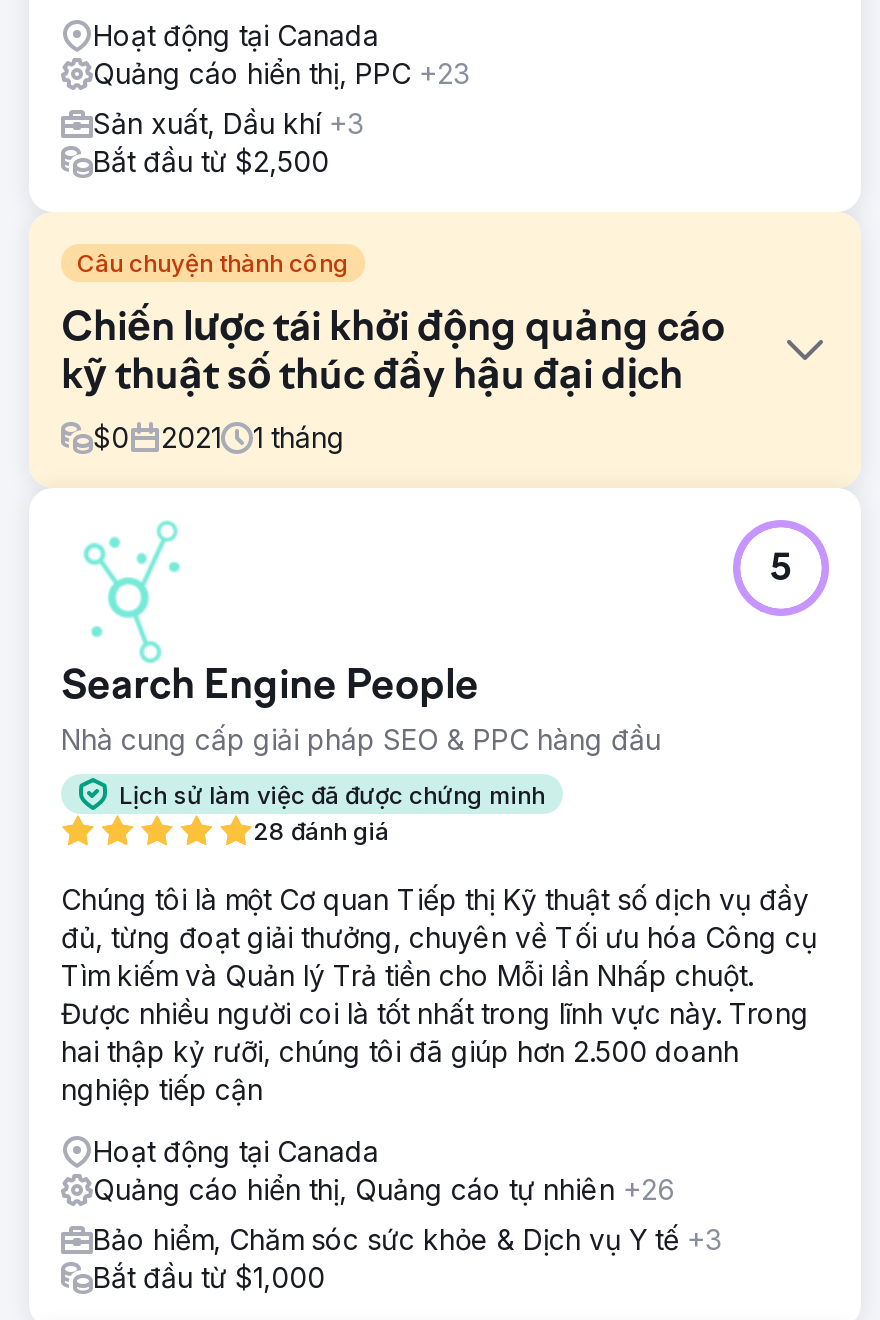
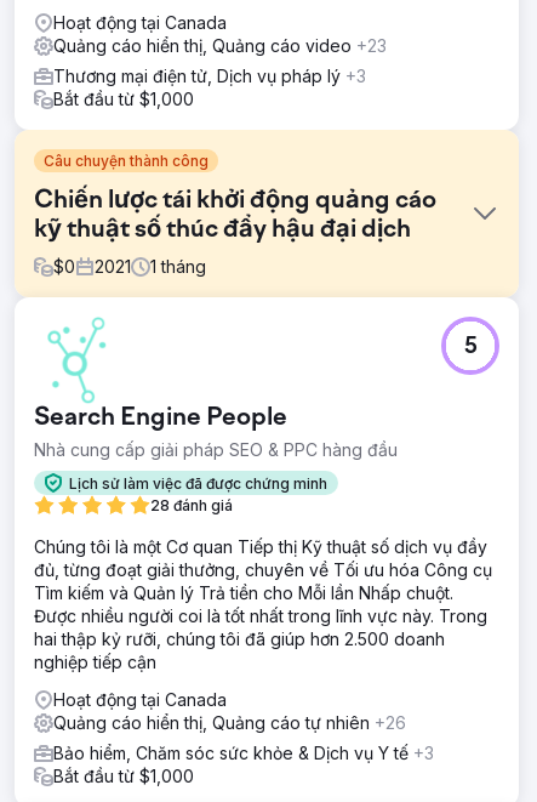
- Quảng cáo hiển thị, PPC +23
+ Quảng cáo hiển thị, Quảng cáo video +23

- Sản xuất, Dầu khí +3
- Bắt đầu từ $2,500
+ Thương mại điện tử, Dịch vụ pháp lý +3
+ Bắt đầu từ $1,000
